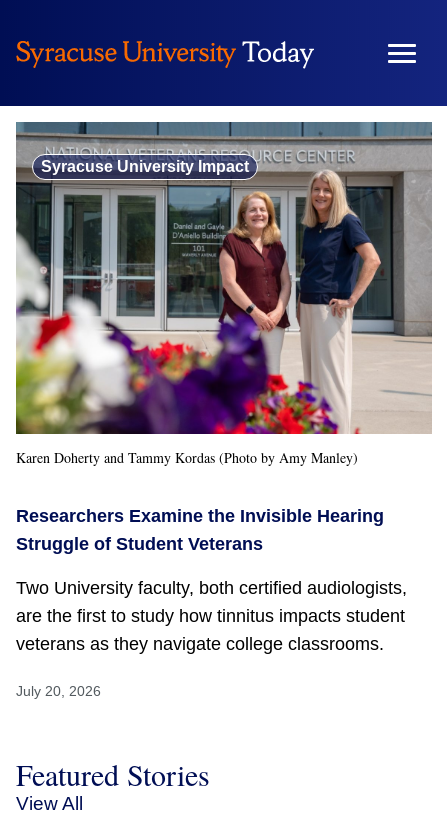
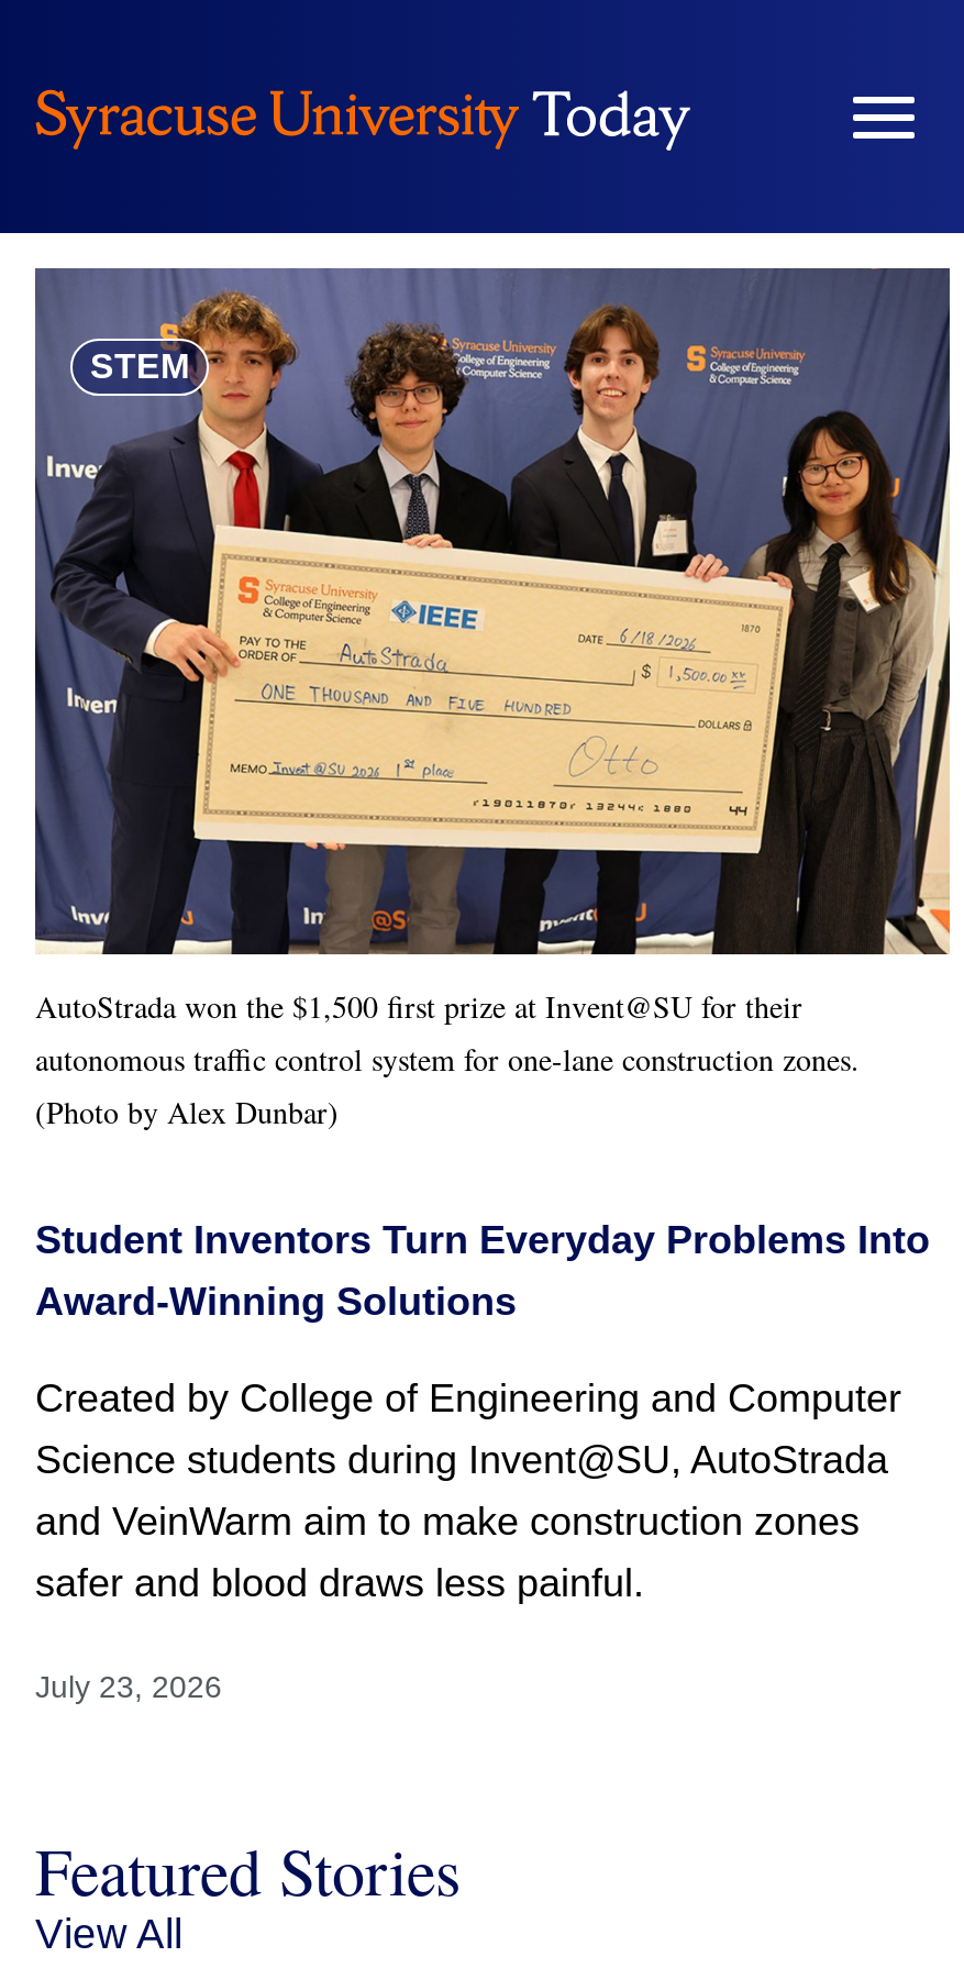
- [image]
- Syracuse University Impact
+ [image]
+ STEM

- Karen Doherty and Tammy Kordas (Photo by Amy Manley)
+ AutoStrada won the $1,500 first prize at Invent@SU for their
+ autonomous traffic control system for one-lane construction zones.
+ (Photo by Alex Dunbar)

- Researchers Examine the Invisible Hearing
- Struggle of Student Veterans
+ Student Inventors Turn Everyday Problems Into
+ Award-Winning Solutions

- Two University faculty, both certified audiologists,
- are the first to study how tinnitus impacts student
- veterans as they navigate college classrooms.
+ Created by College of Engineering and Computer
+ Science students during Invent@SU, AutoStrada
+ and VeinWarm aim to make construction zones
+ safer and blood draws less painful.

- July 20, 2026
+ July 23, 2026
